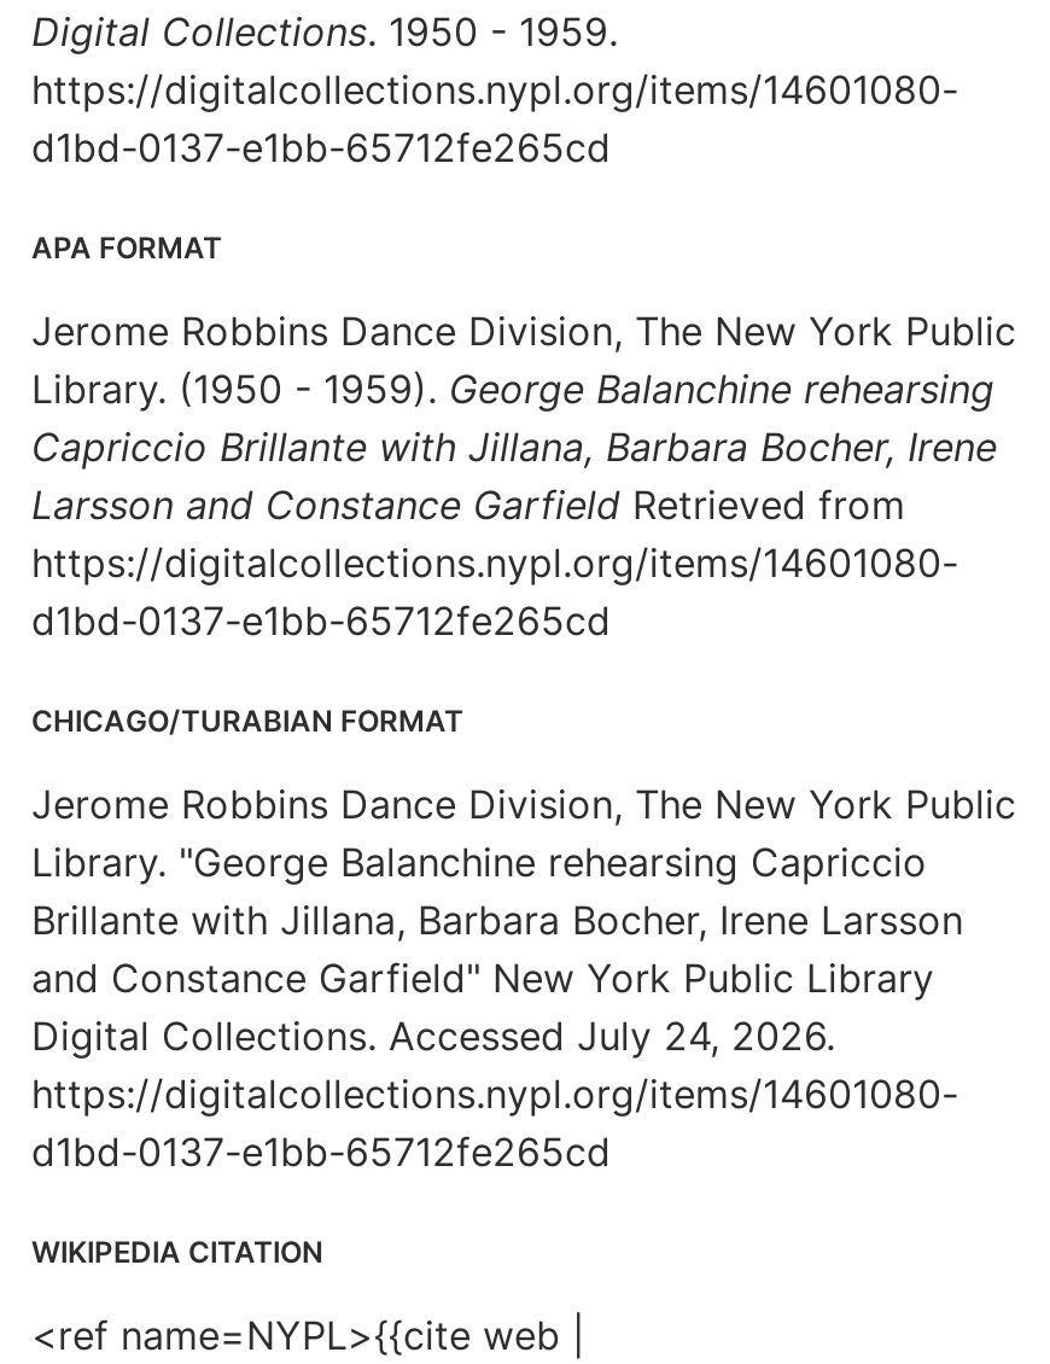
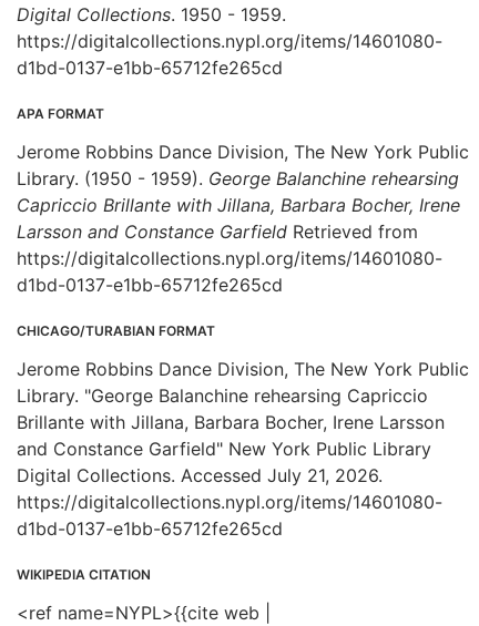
- Digital Collections. Accessed July 24, 2026.
+ Digital Collections. Accessed July 21, 2026.
